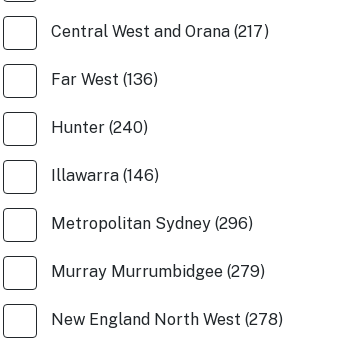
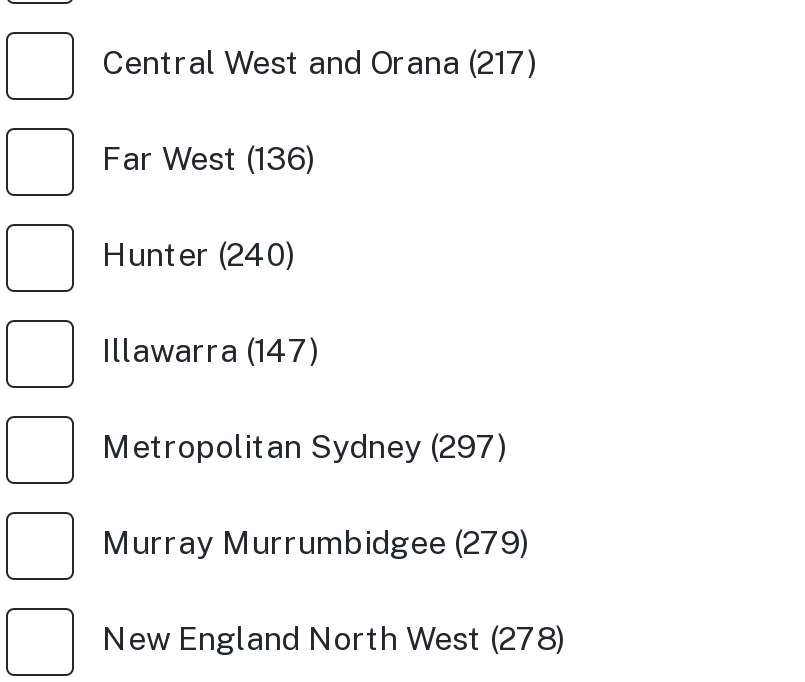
- Illawarra (146)
+ Illawarra (147)

- Metropolitan Sydney (296)
+ Metropolitan Sydney (297)
